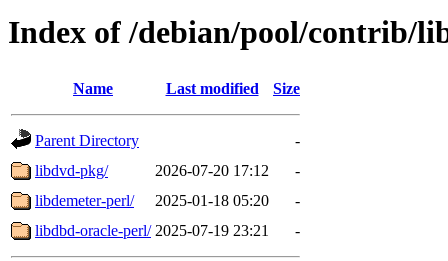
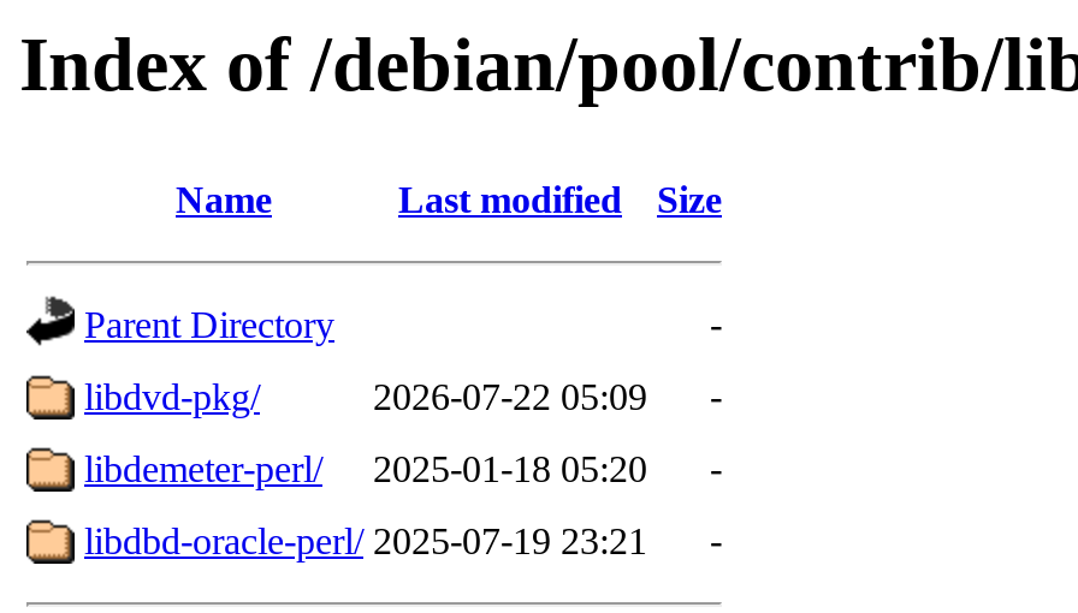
- 2026-07-20 17:12
+ 2026-07-22 05:09
